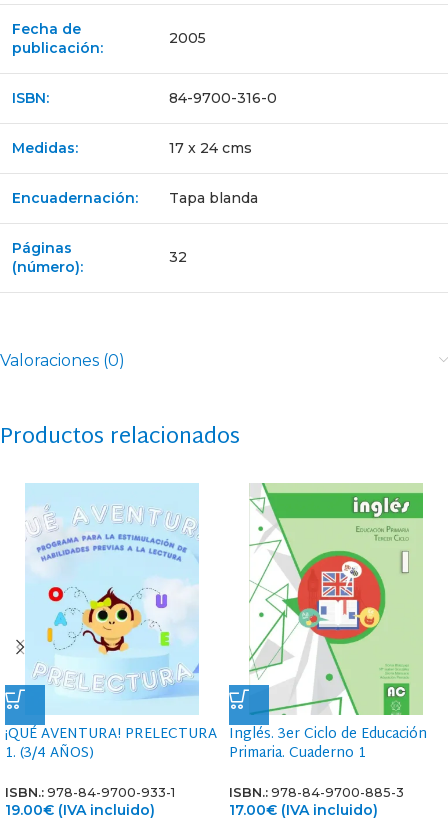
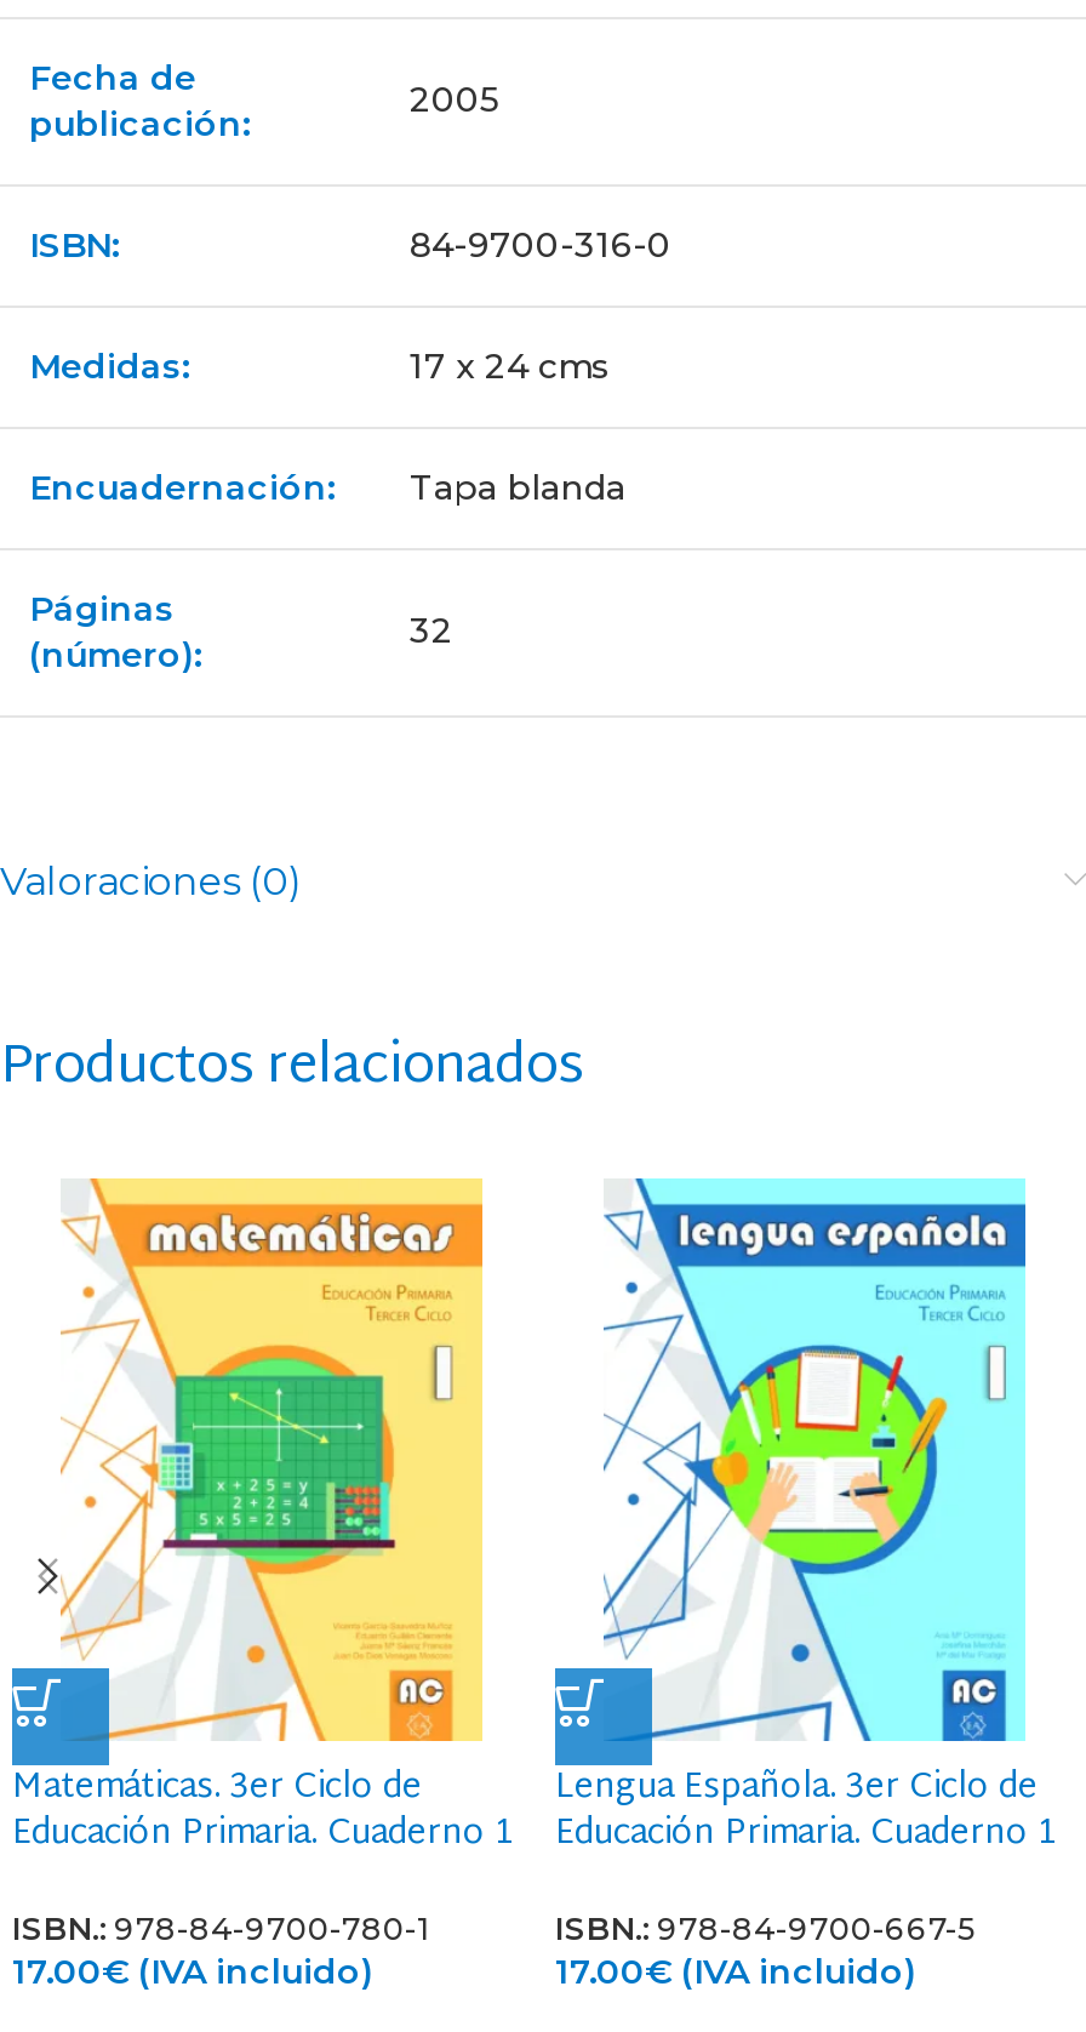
- [image]
- ¡QUÉ AVENTURA! PRELECTURA
- 1. (3/4 AÑOS)
+ [image]
+ Matemáticas. 3er Ciclo de
+ Educación Primaria. Cuaderno 1

- [image]
- Inglés. 3er Ciclo de Educación
- Primaria. Cuaderno 1
+ [image]
+ Lengua Española. 3er Ciclo de
+ Educación Primaria. Cuaderno 1

- ISBN.: 978-84-9700-933-1
- 19.00€ (IVA incluido)
+ ISBN.: 978-84-9700-780-1
+ 17.00€ (IVA incluido)

- ISBN.: 978-84-9700-885-3
+ ISBN.: 978-84-9700-667-5
